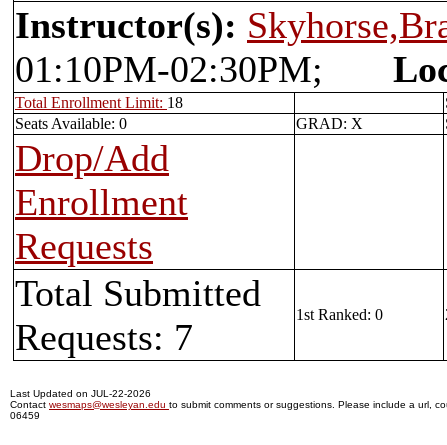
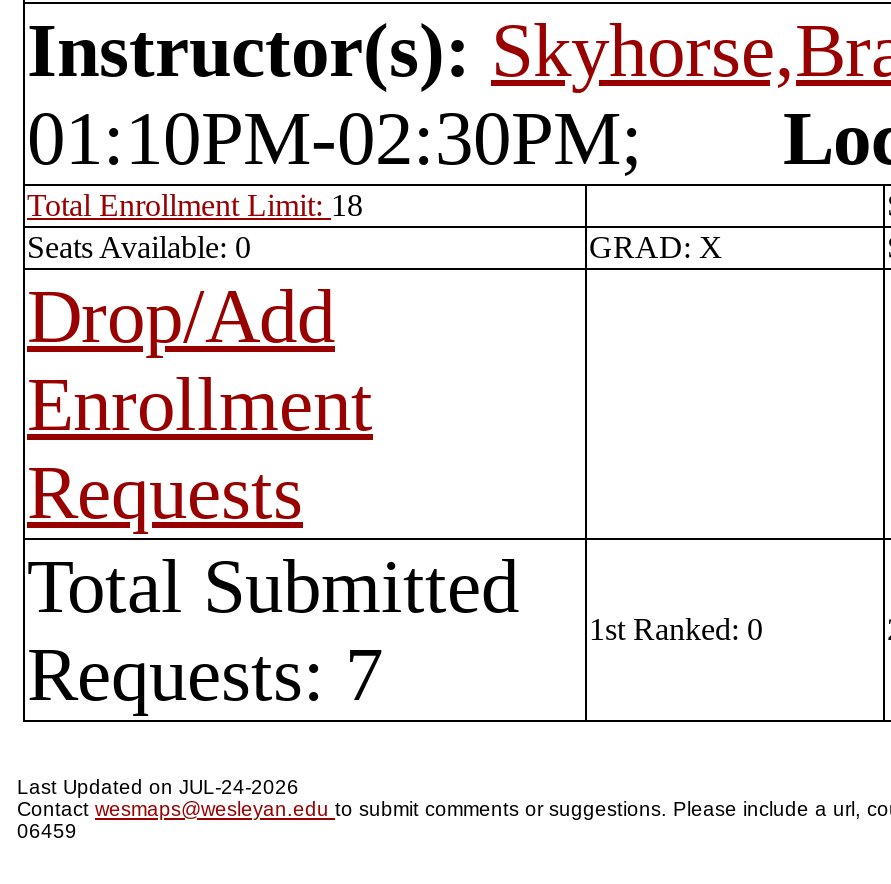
- Last Updated on JUL-22-2026
+ Last Updated on JUL-24-2026
